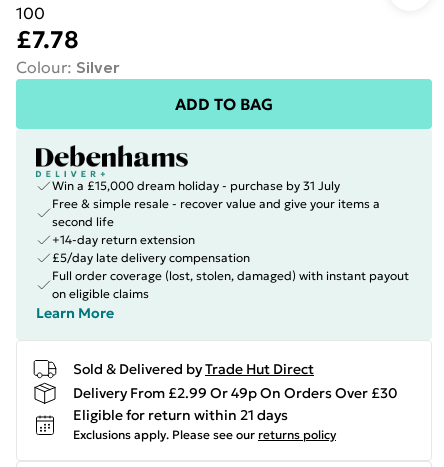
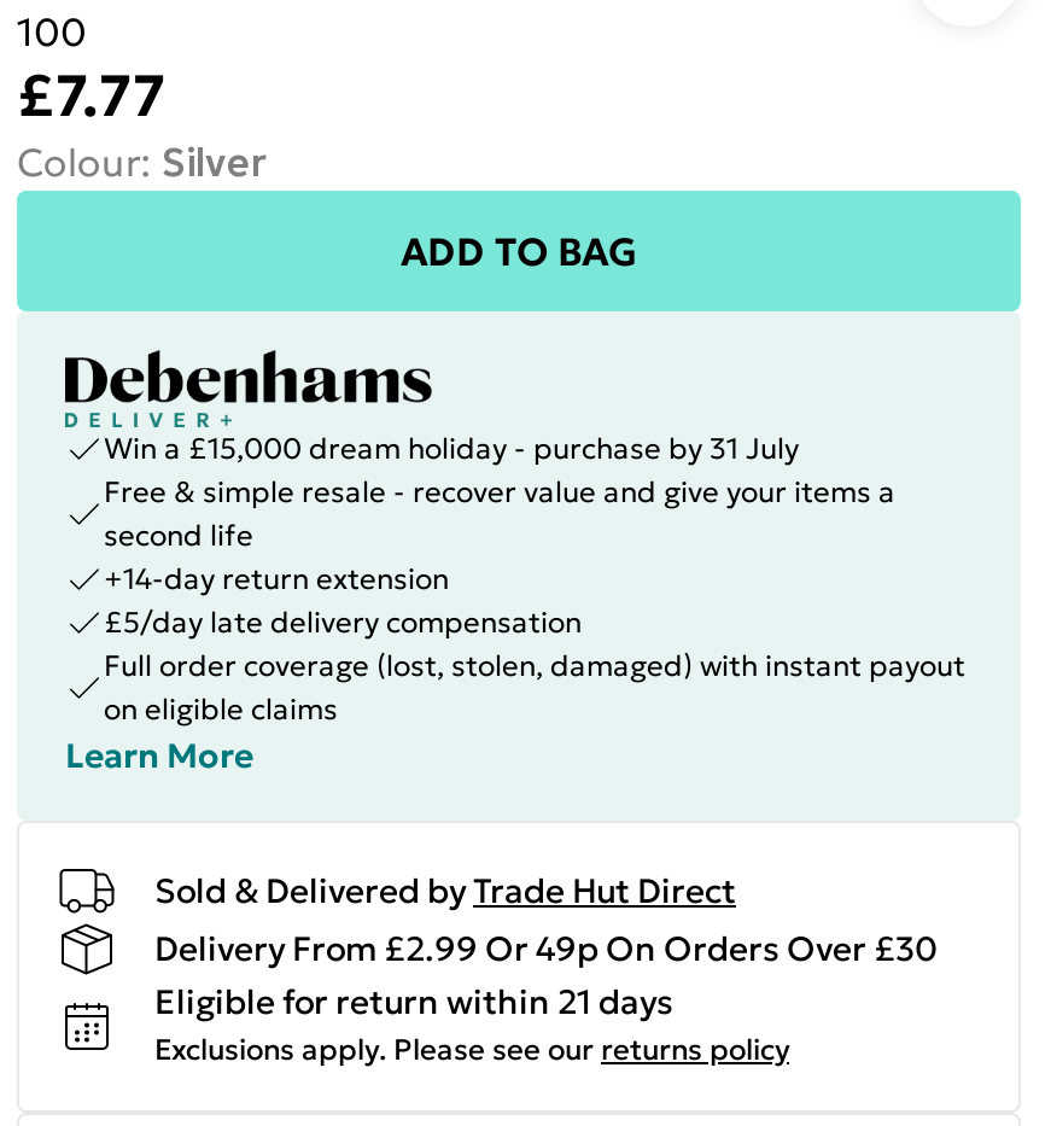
- £7.78
+ £7.77
